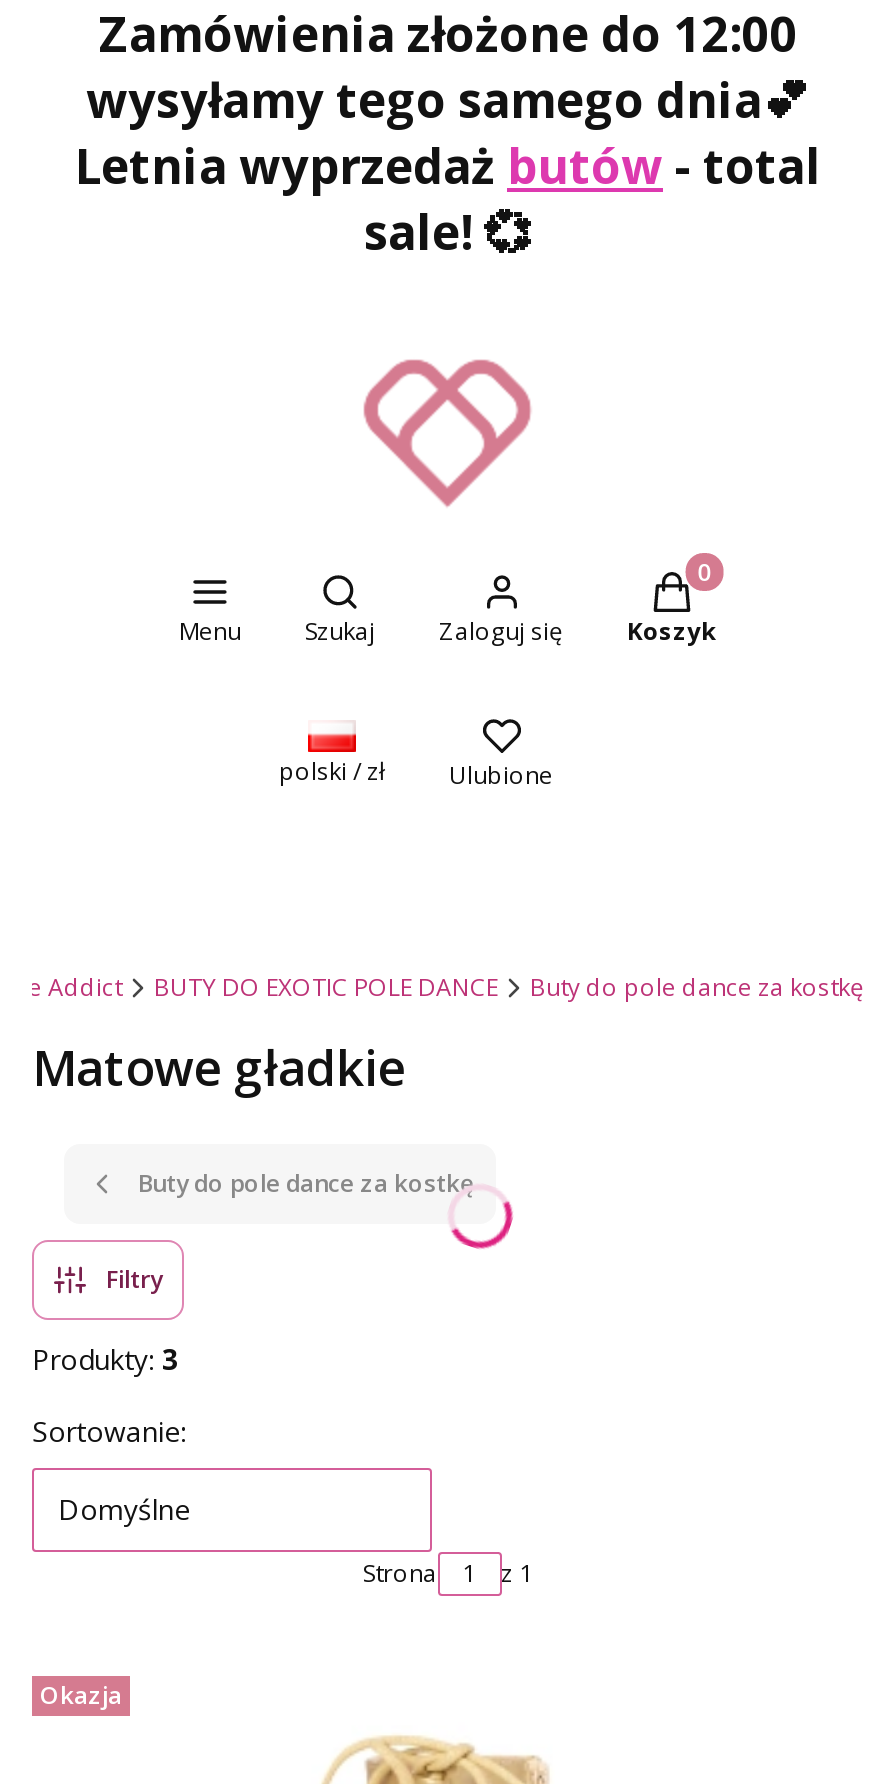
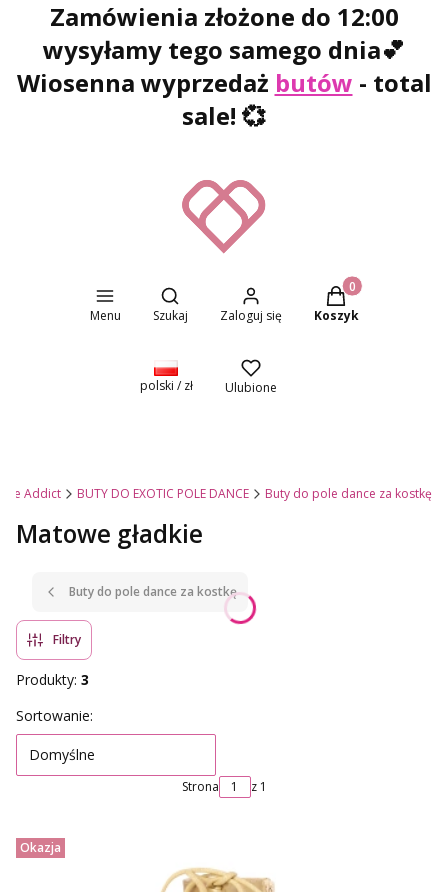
- Letnia wyprzedaż butów - total
+ Wiosenna wyprzedaż butów - total
